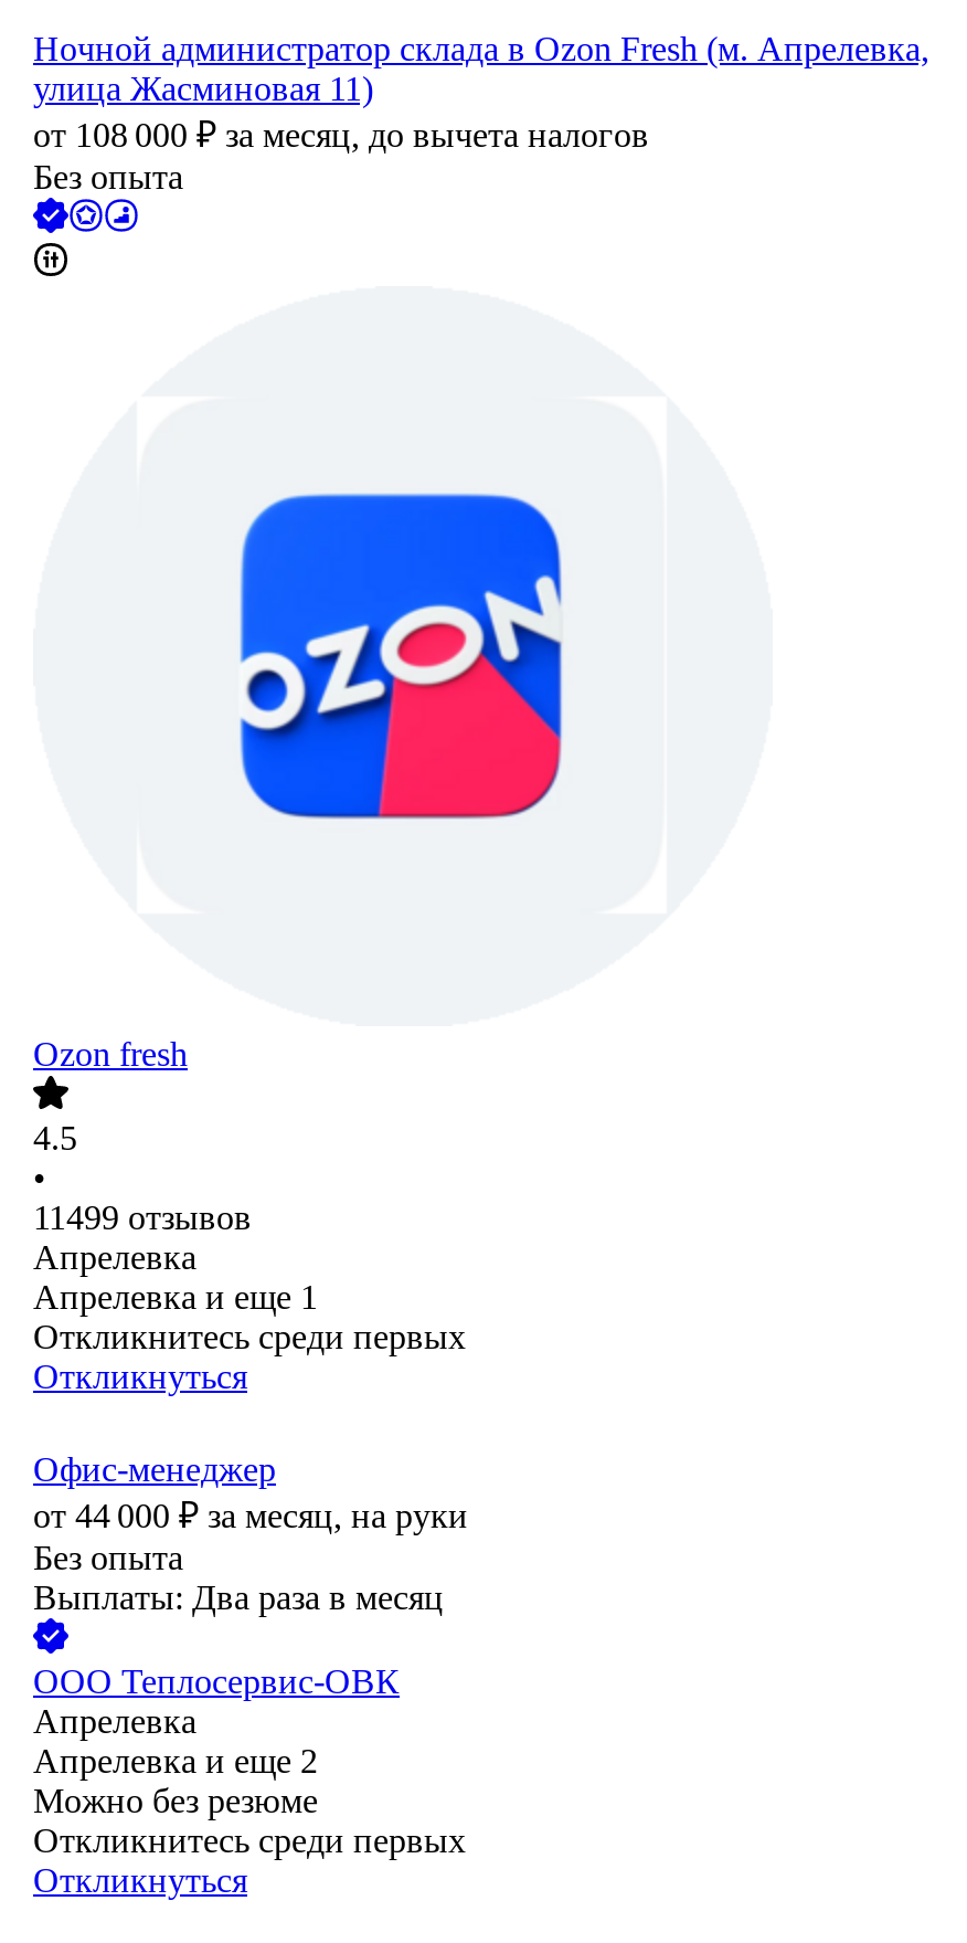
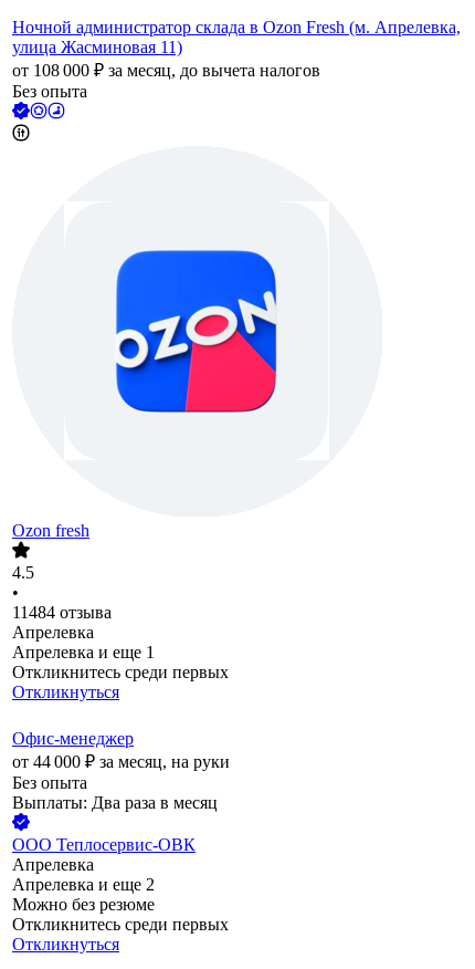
- 11499 отзывов
+ 11484 отзыва
